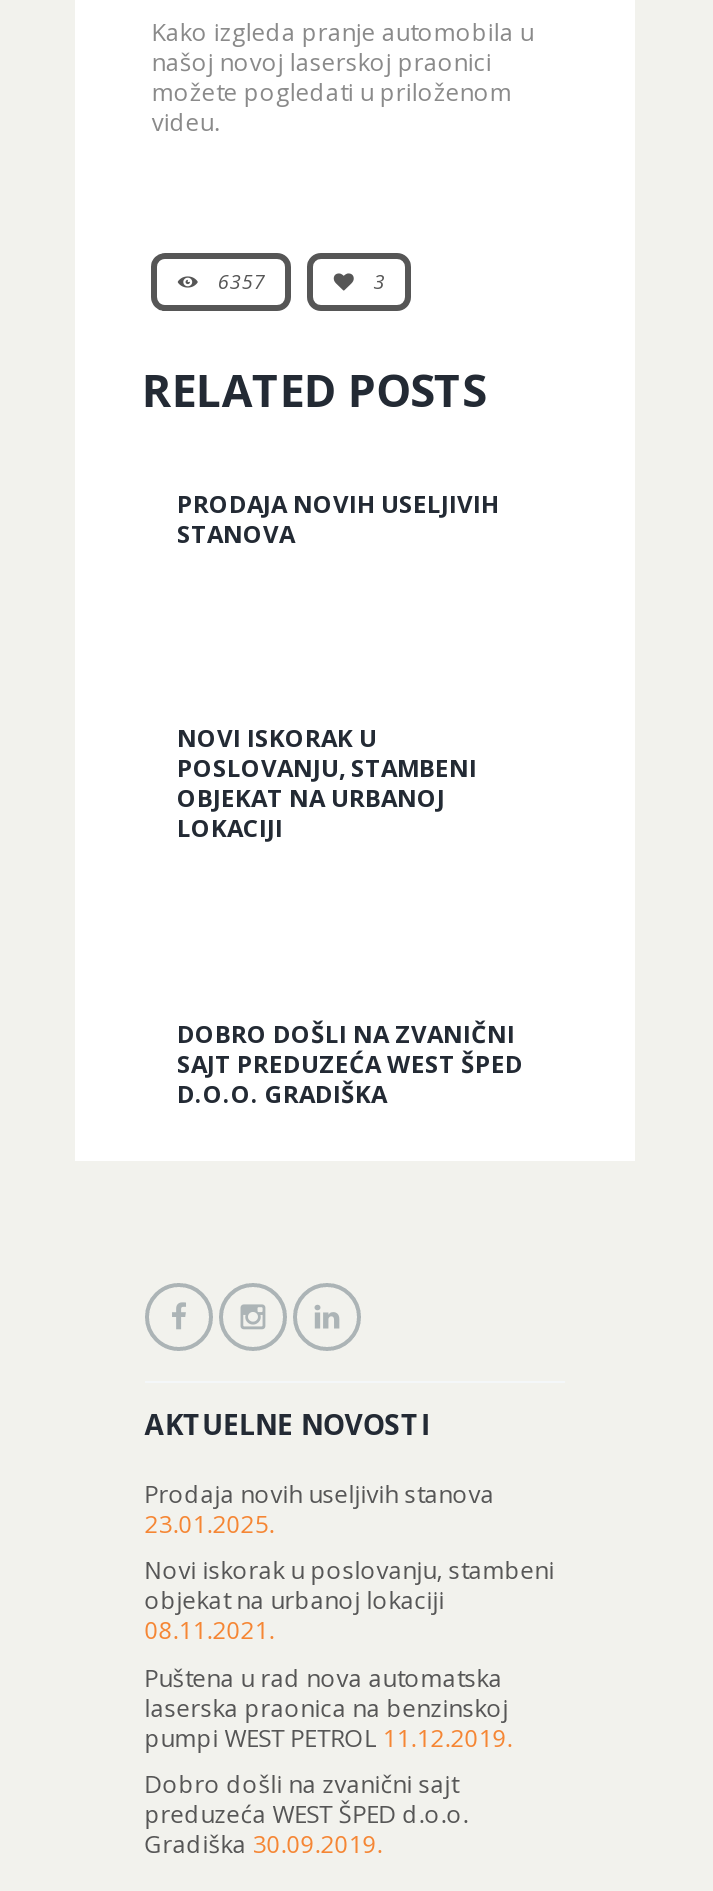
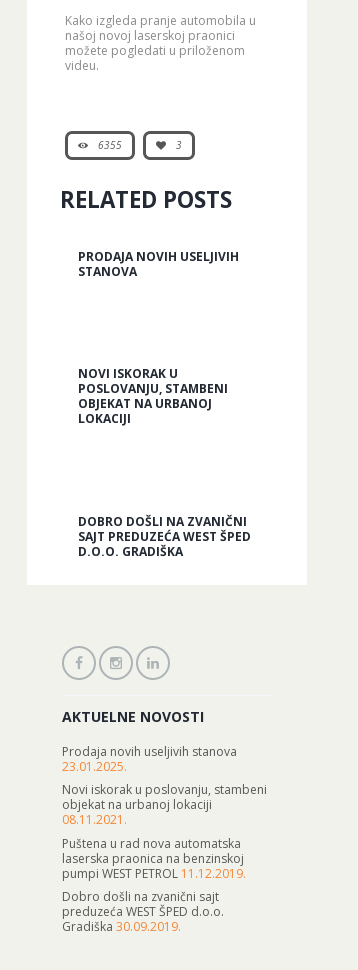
- 6357
+ 6355
